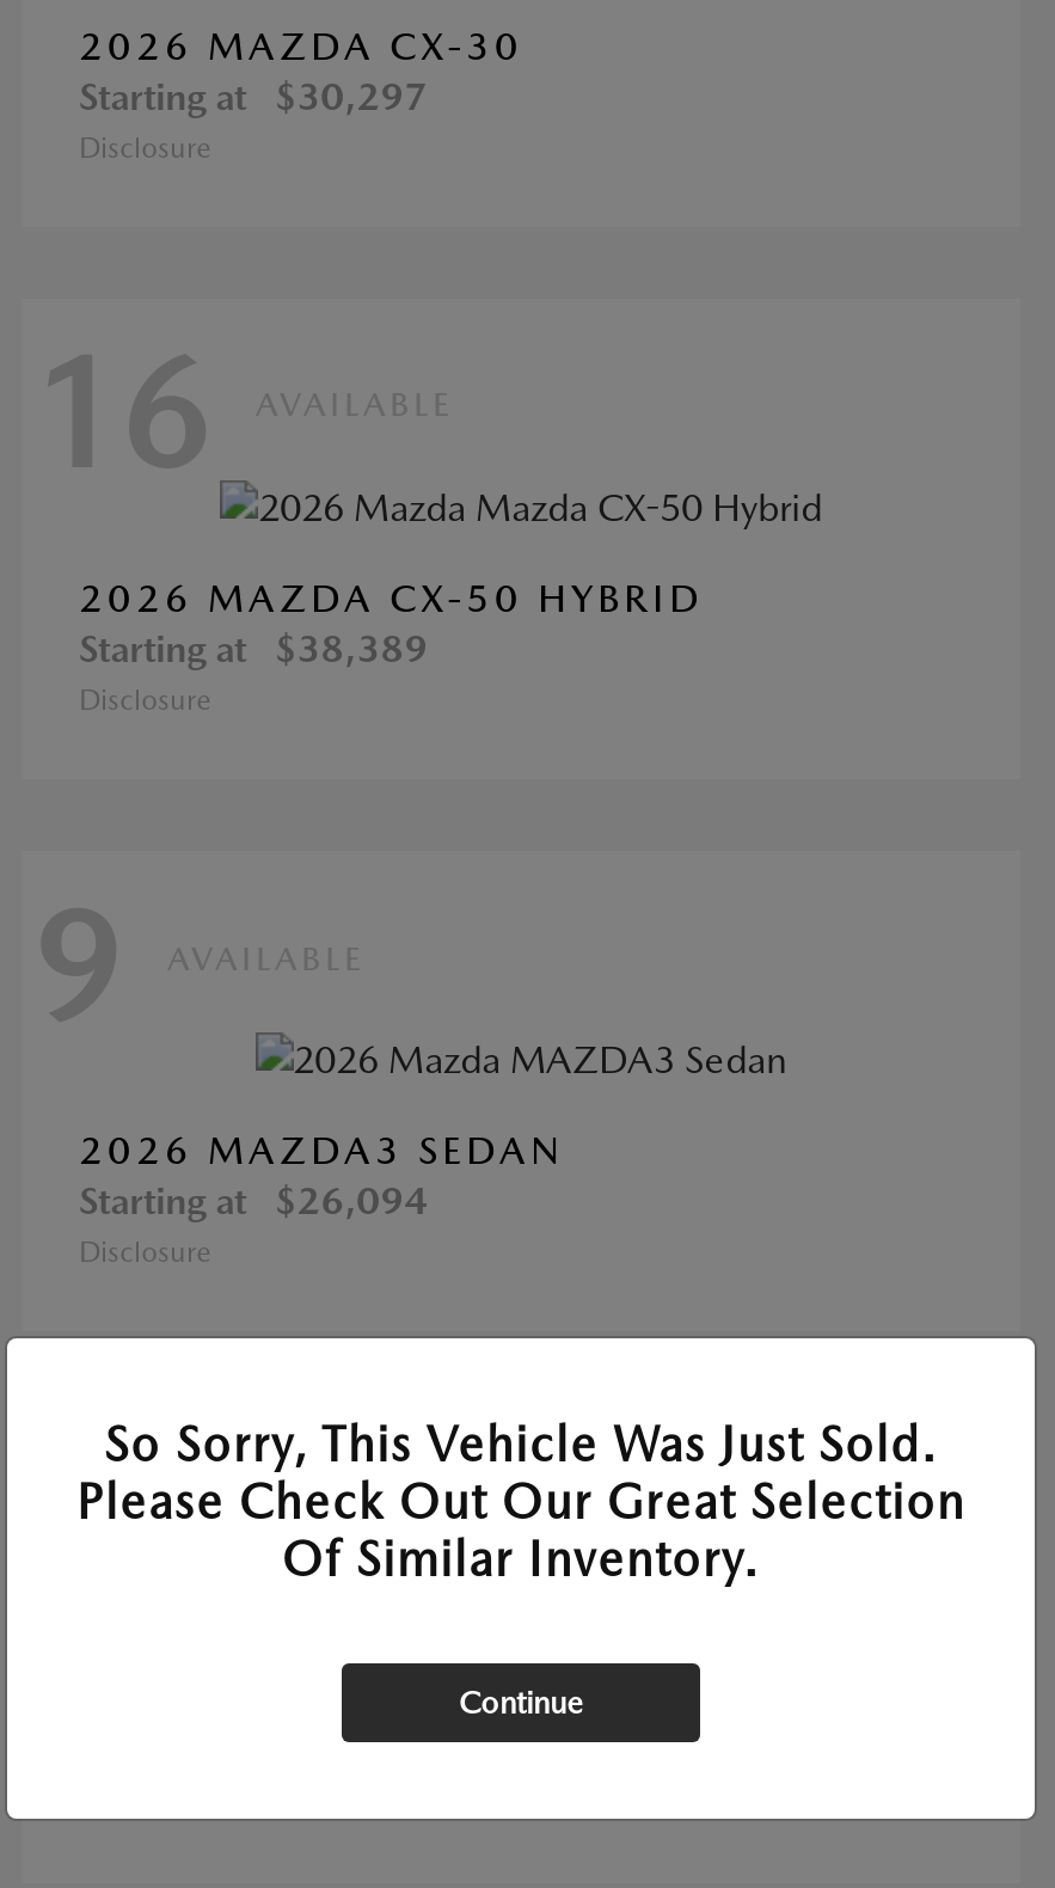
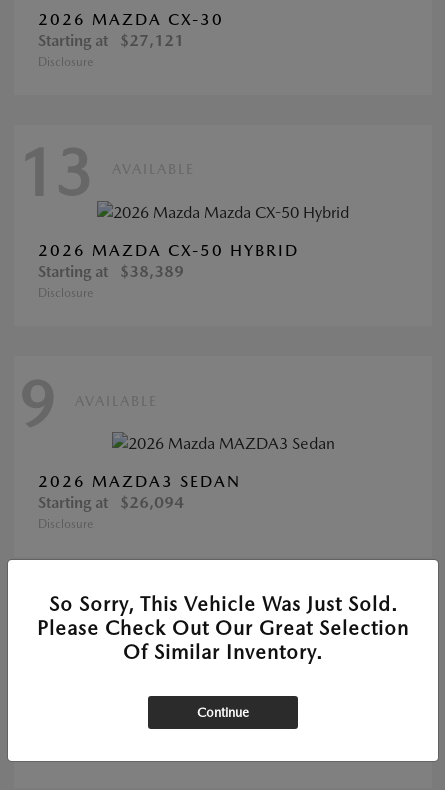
- Starting at $30,297
+ Starting at $27,121

- 16
+ 13
